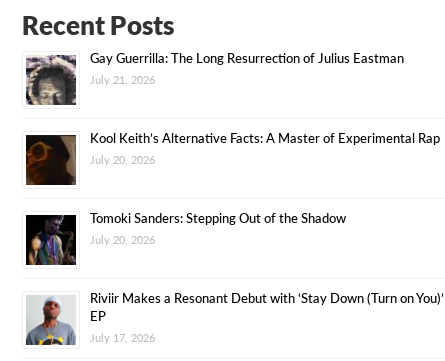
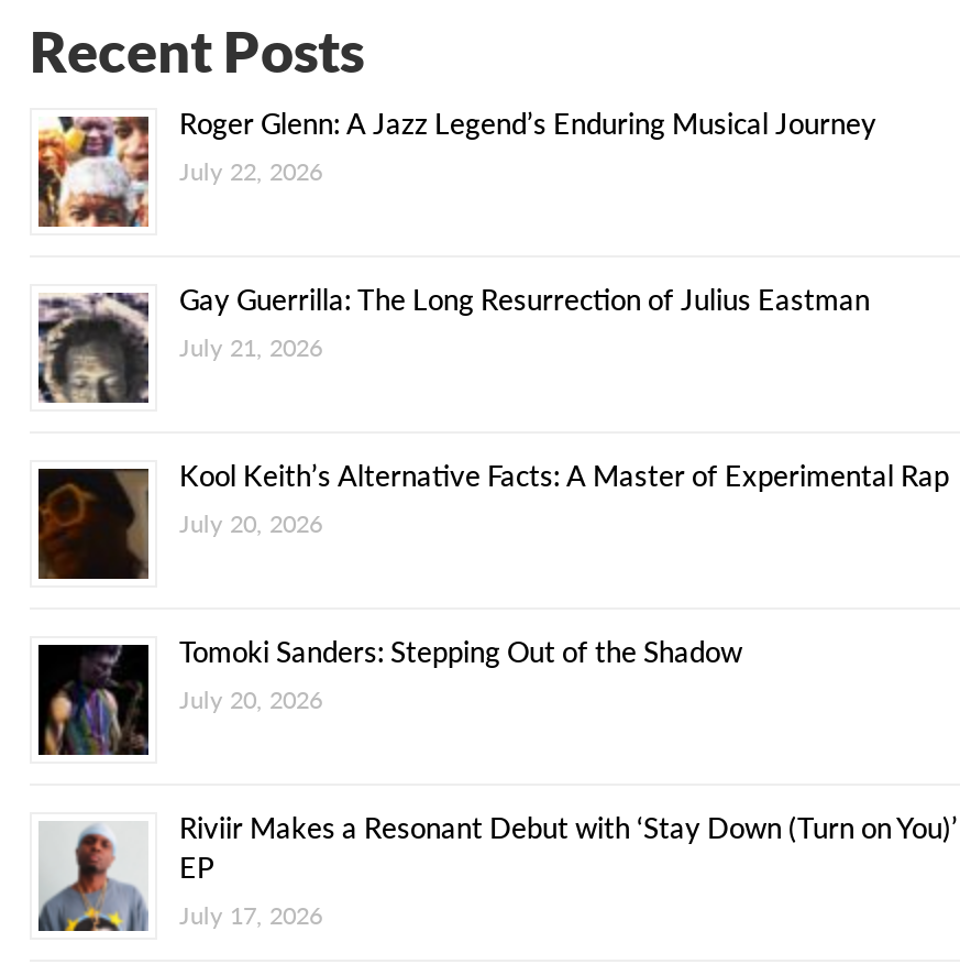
+ [image]
+ Roger Glenn: A Jazz Legend’s Enduring Musical Journey
+ July 22, 2026
